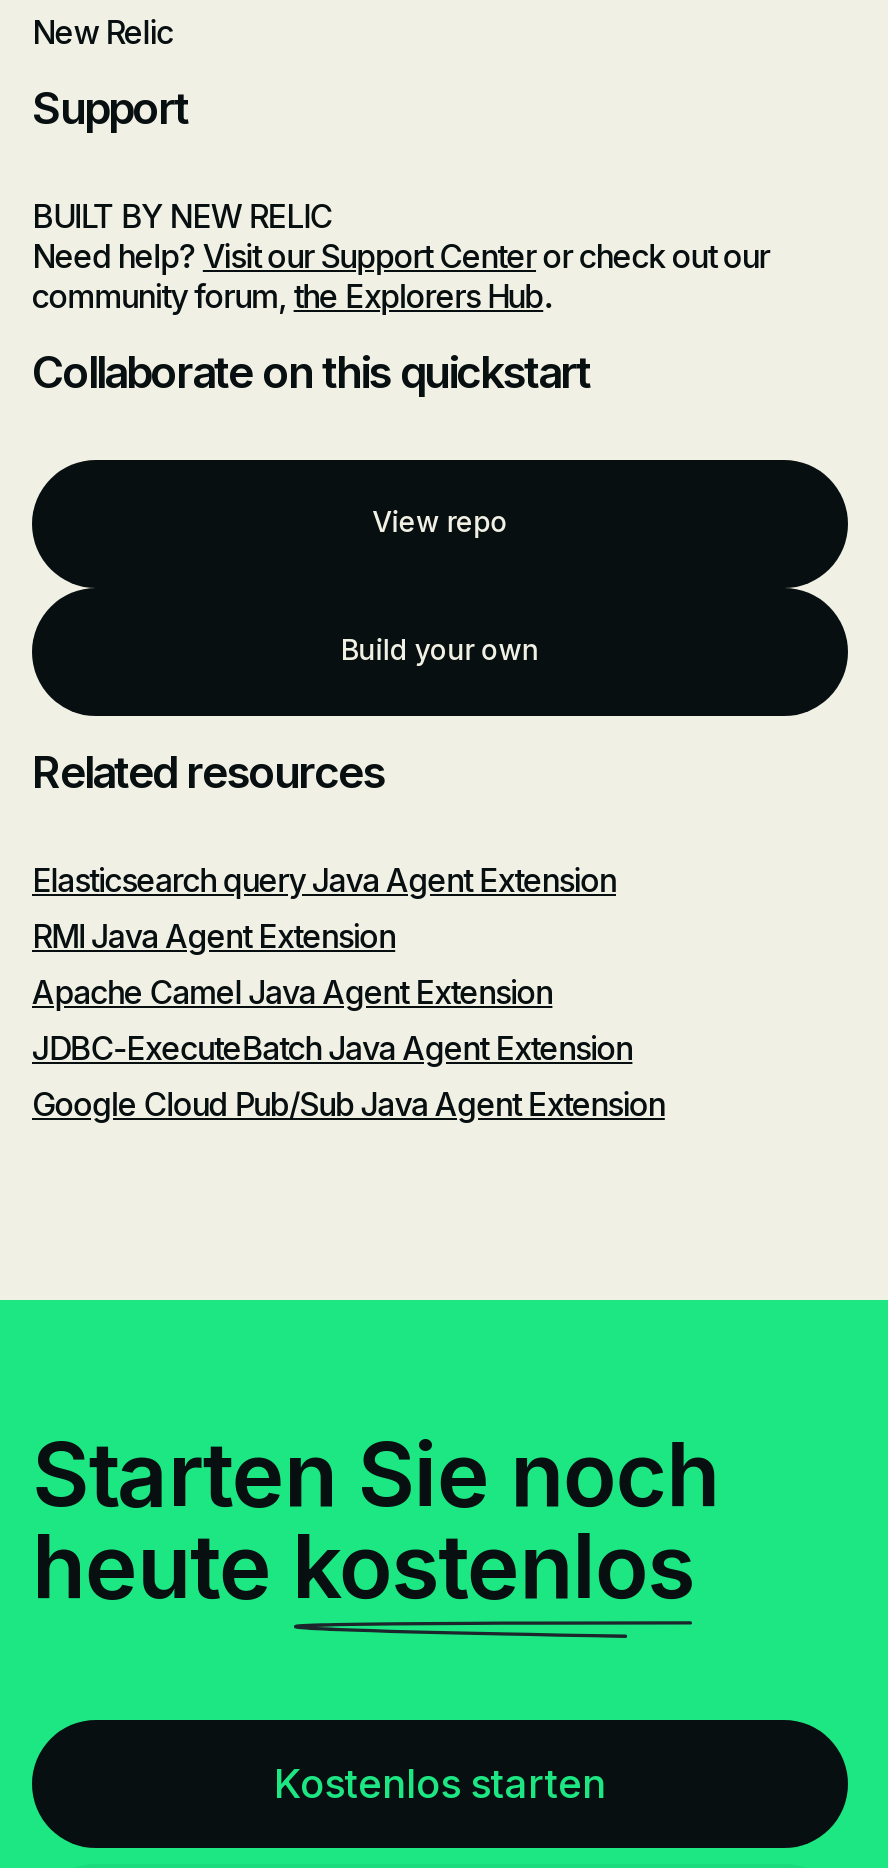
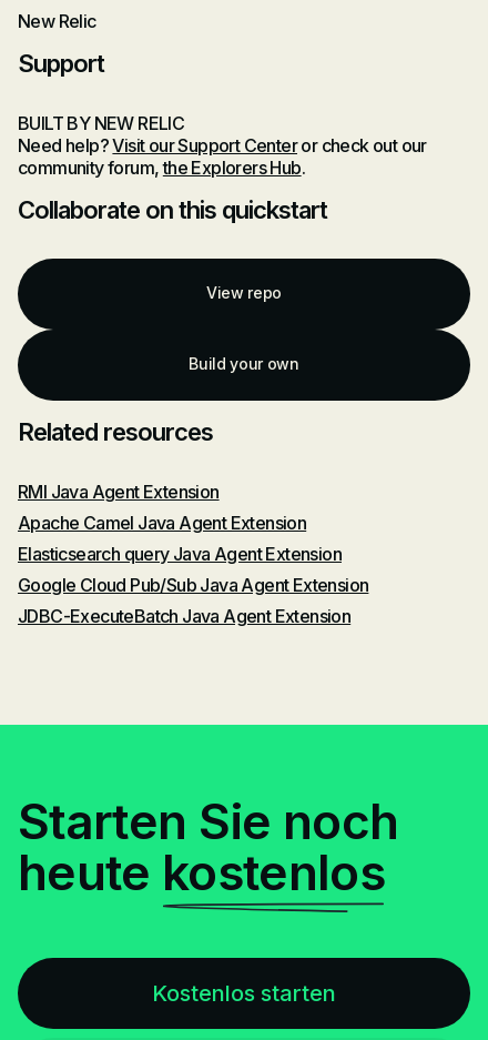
moved down: Elasticsearch query Java Agent Extension

moved up: RMI Java Agent Extension | Apache Camel Java Agent Extension

moved down: JDBC-ExecuteBatch Java Agent Extension

moved up: Google Cloud Pub/Sub Java Agent Extension
